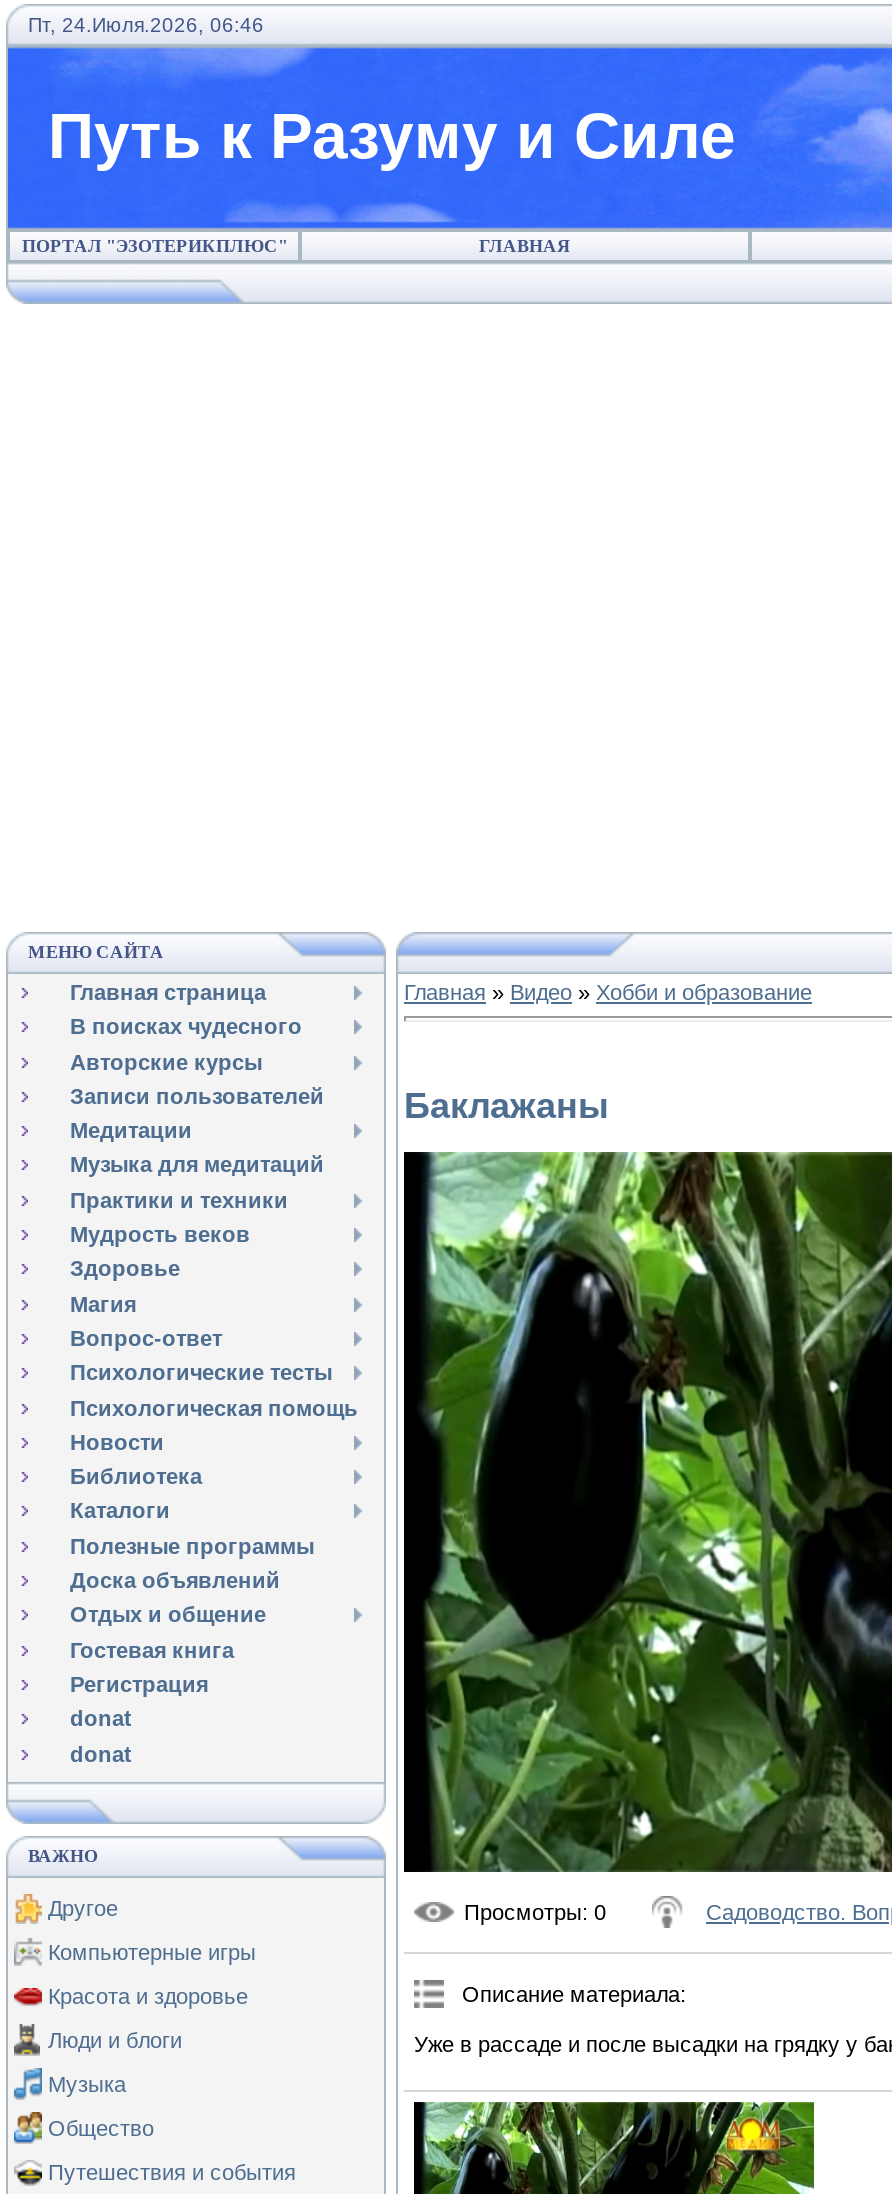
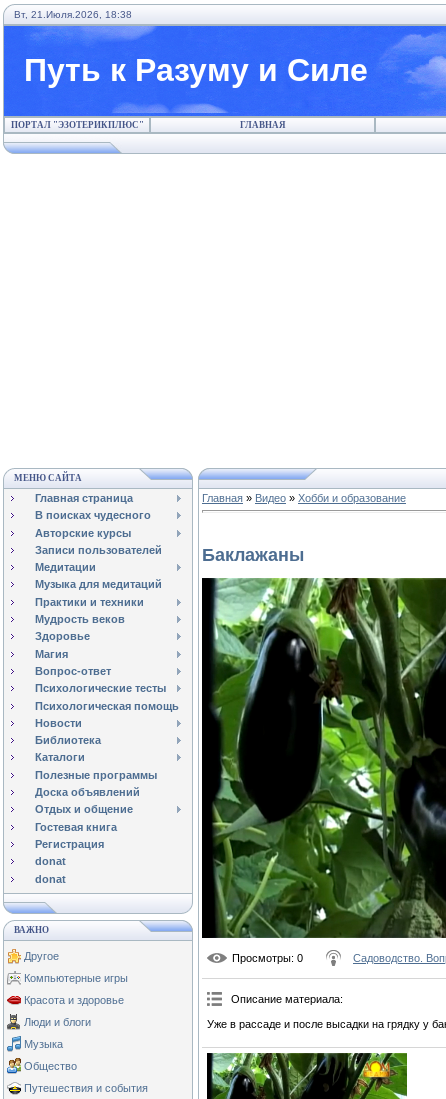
- Пт, 24.Июля.2026, 06:46
+ Вт, 21.Июля.2026, 18:38
